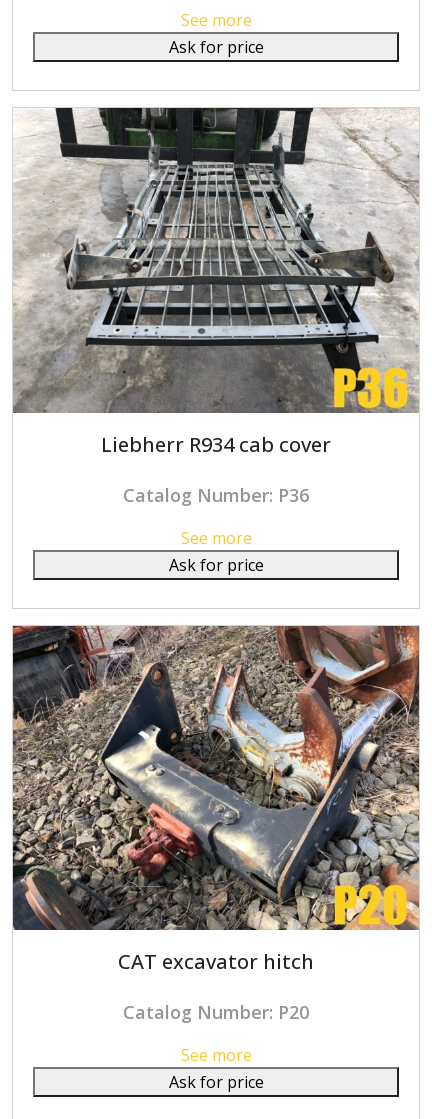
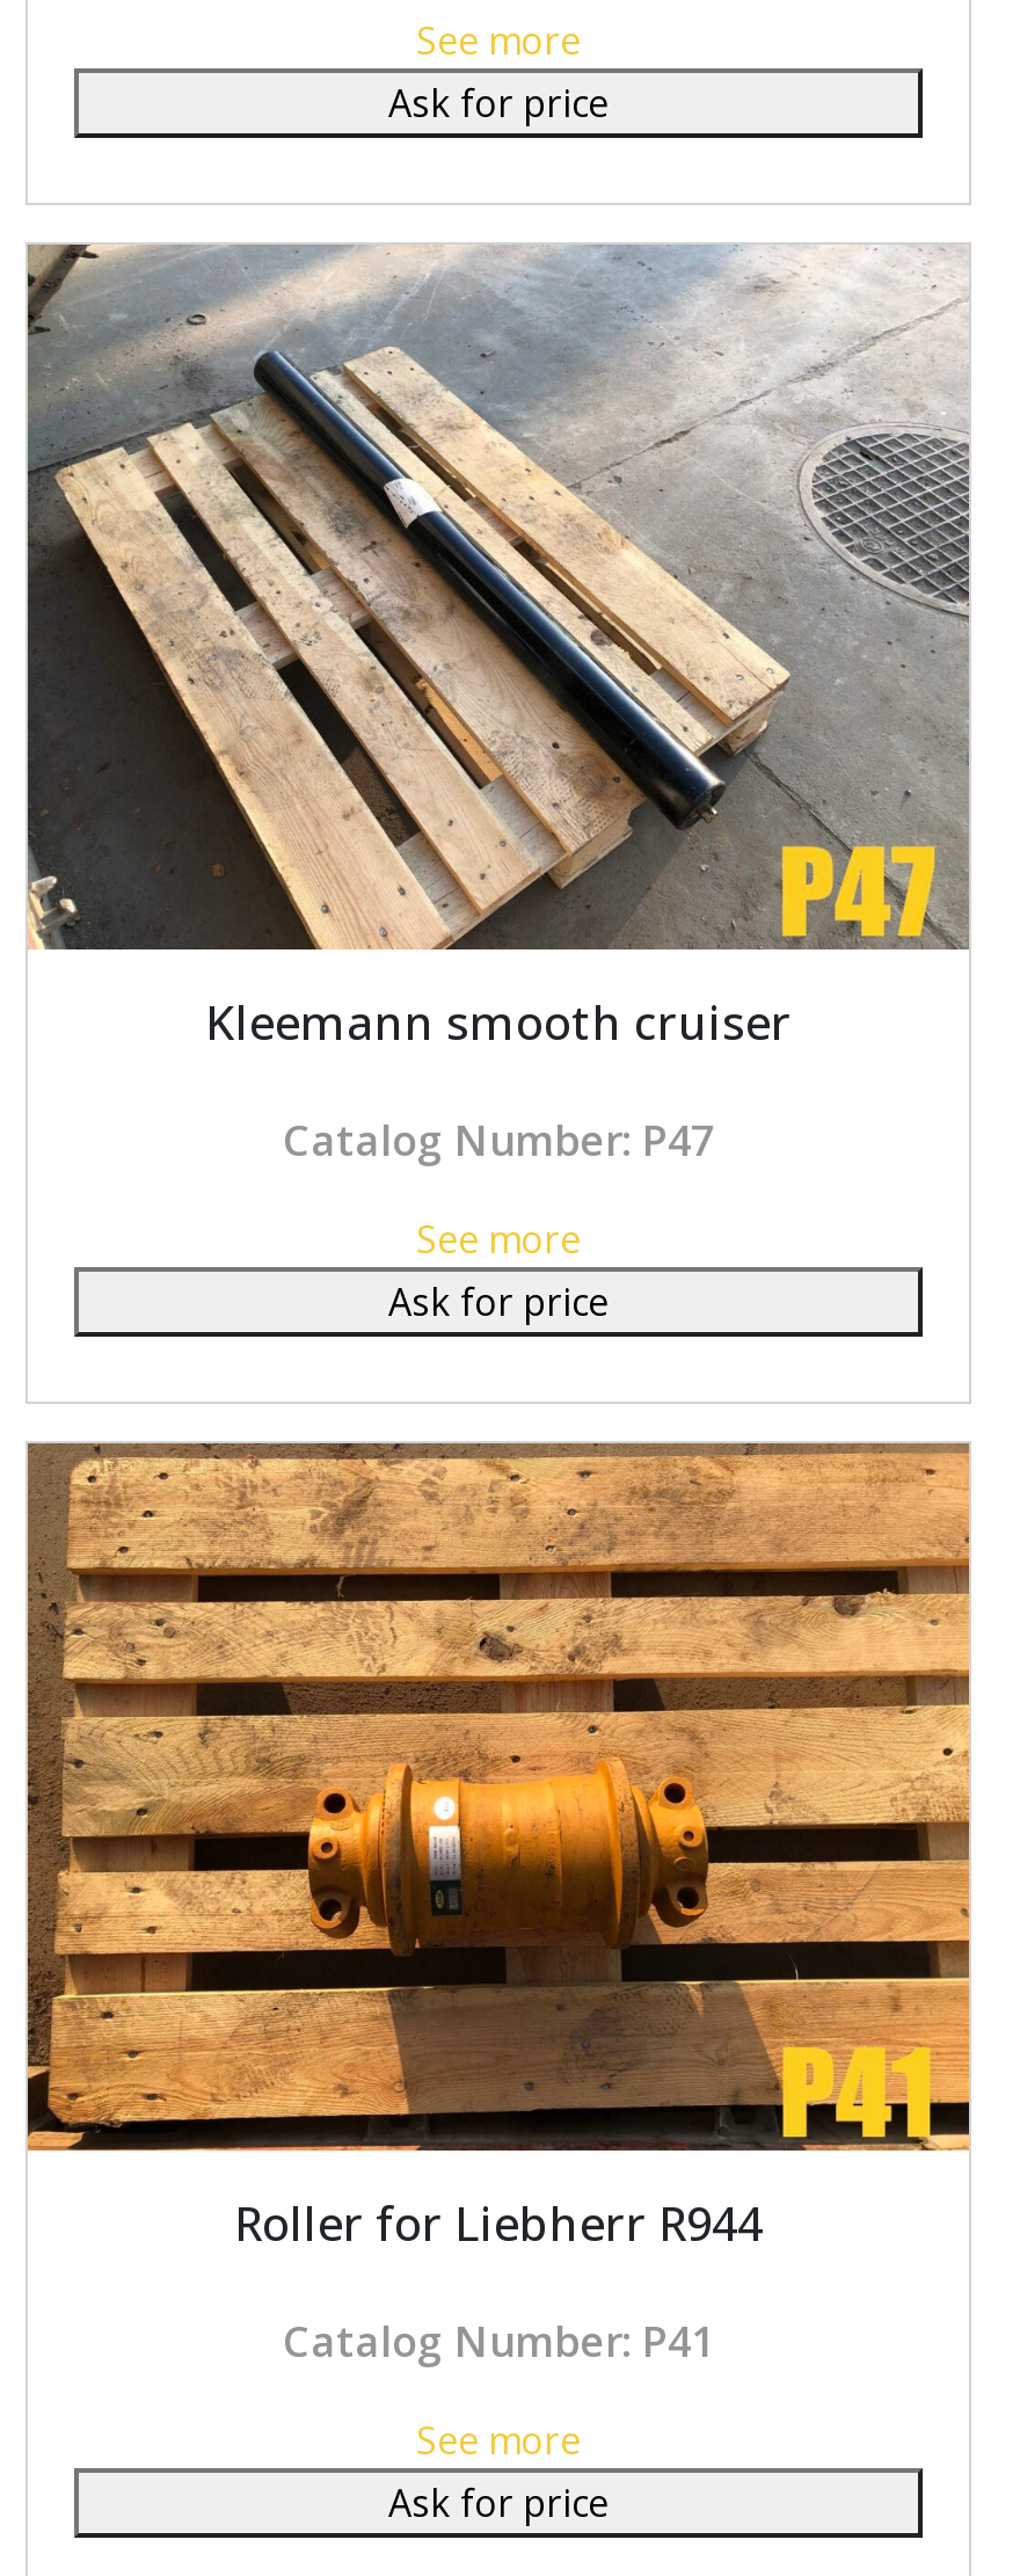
- [image]
- Liebherr R934 cab cover
+ [image]
+ Kleemann smooth cruiser

- Catalog Number: P36
+ Catalog Number: P47

- [image]
- CAT excavator hitch
+ [image]
+ Roller for Liebherr R944

- Catalog Number: P20
+ Catalog Number: P41
